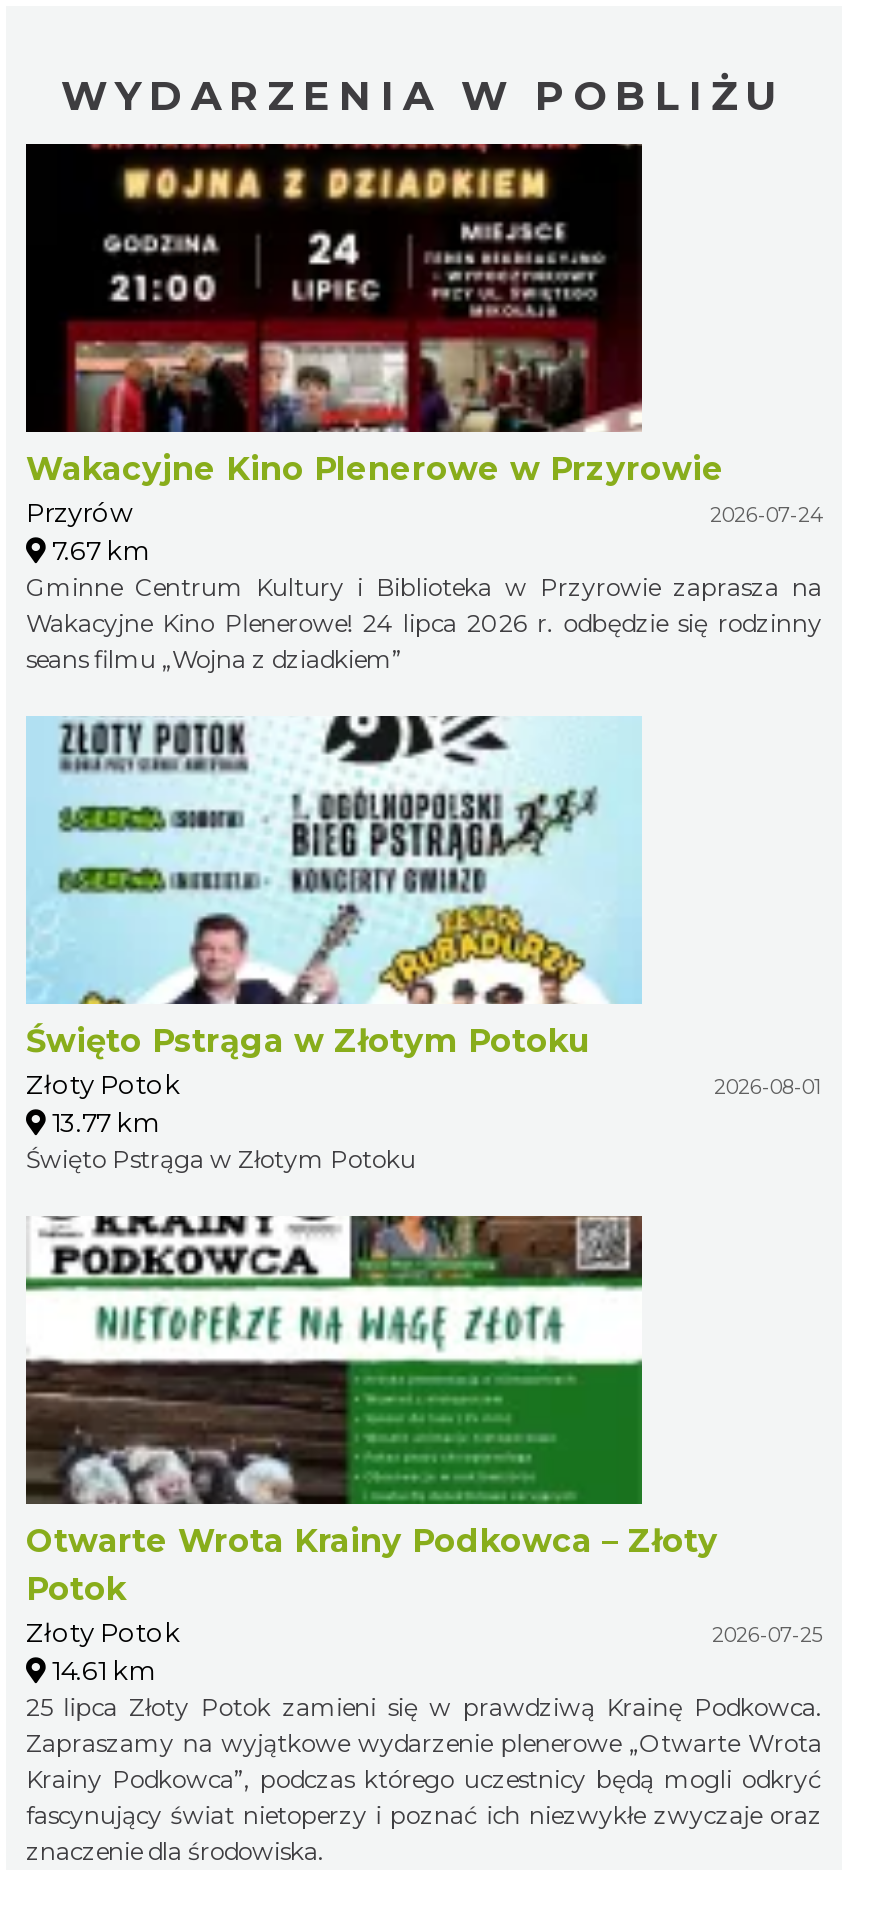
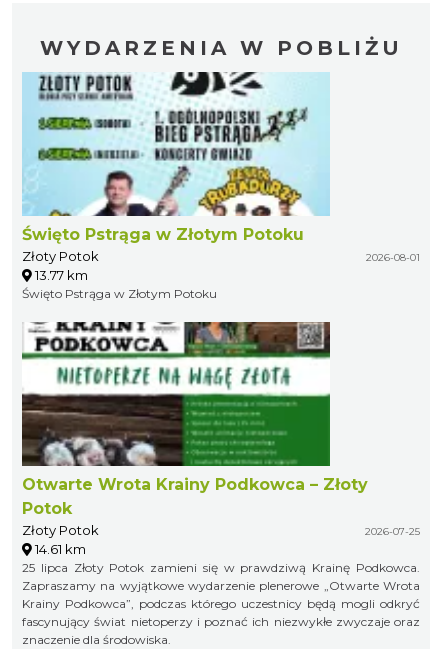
- [image]
- Wakacyjne Kino Plenerowe w Przyrowie
- Przyrów
- 2026-07-24
- 7.67 km
- Gminne Centrum Kultury i Biblioteka w Przyrowie zaprasza na
- Wakacyjne Kino Plenerowe! 24 lipca 2026 r. odbędzie się rodzinny
- seans filmu „Wojna z dziadkiem”
